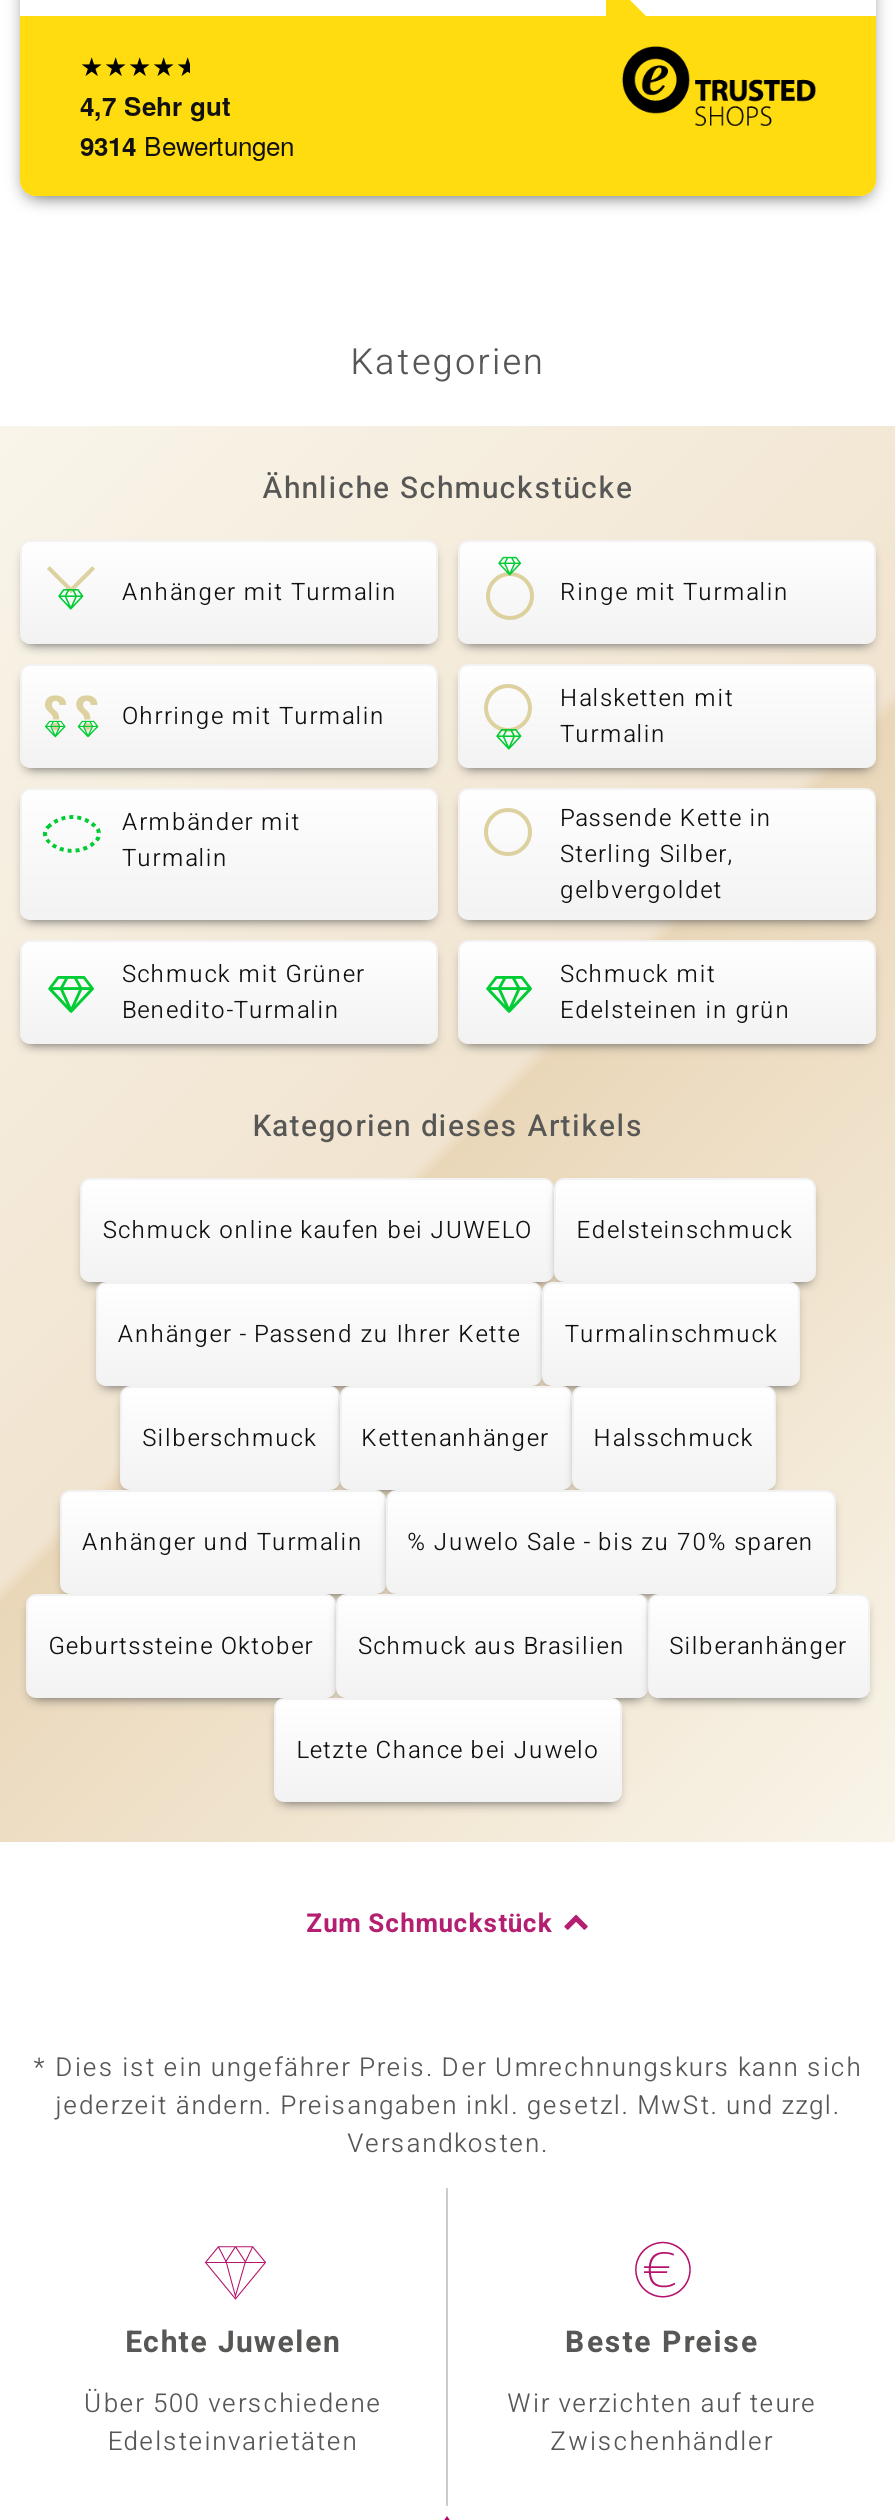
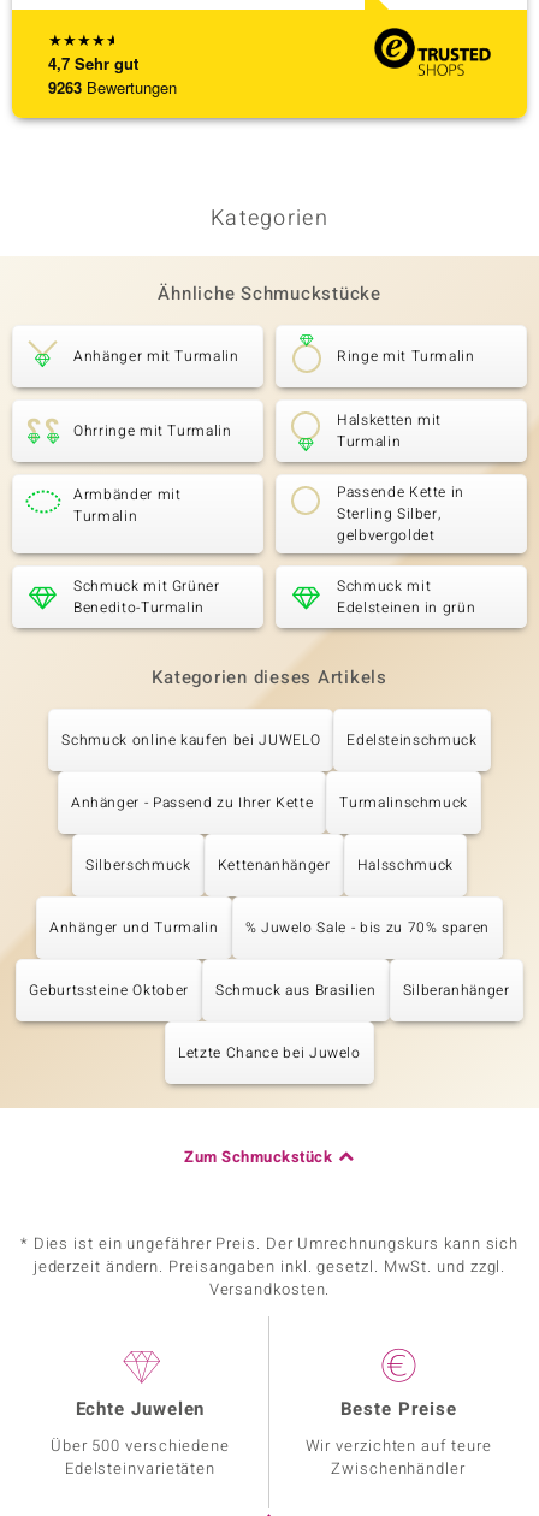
- 9314 Bewertungen
+ 9263 Bewertungen
